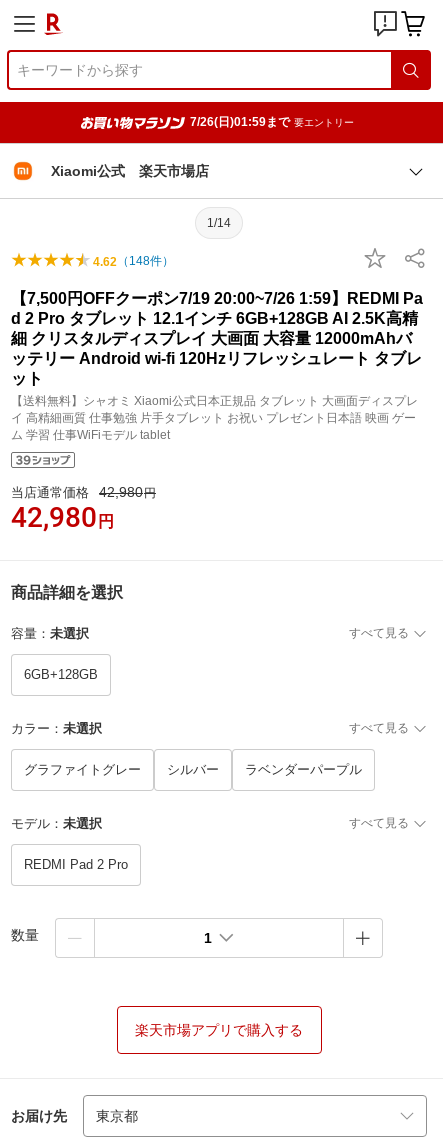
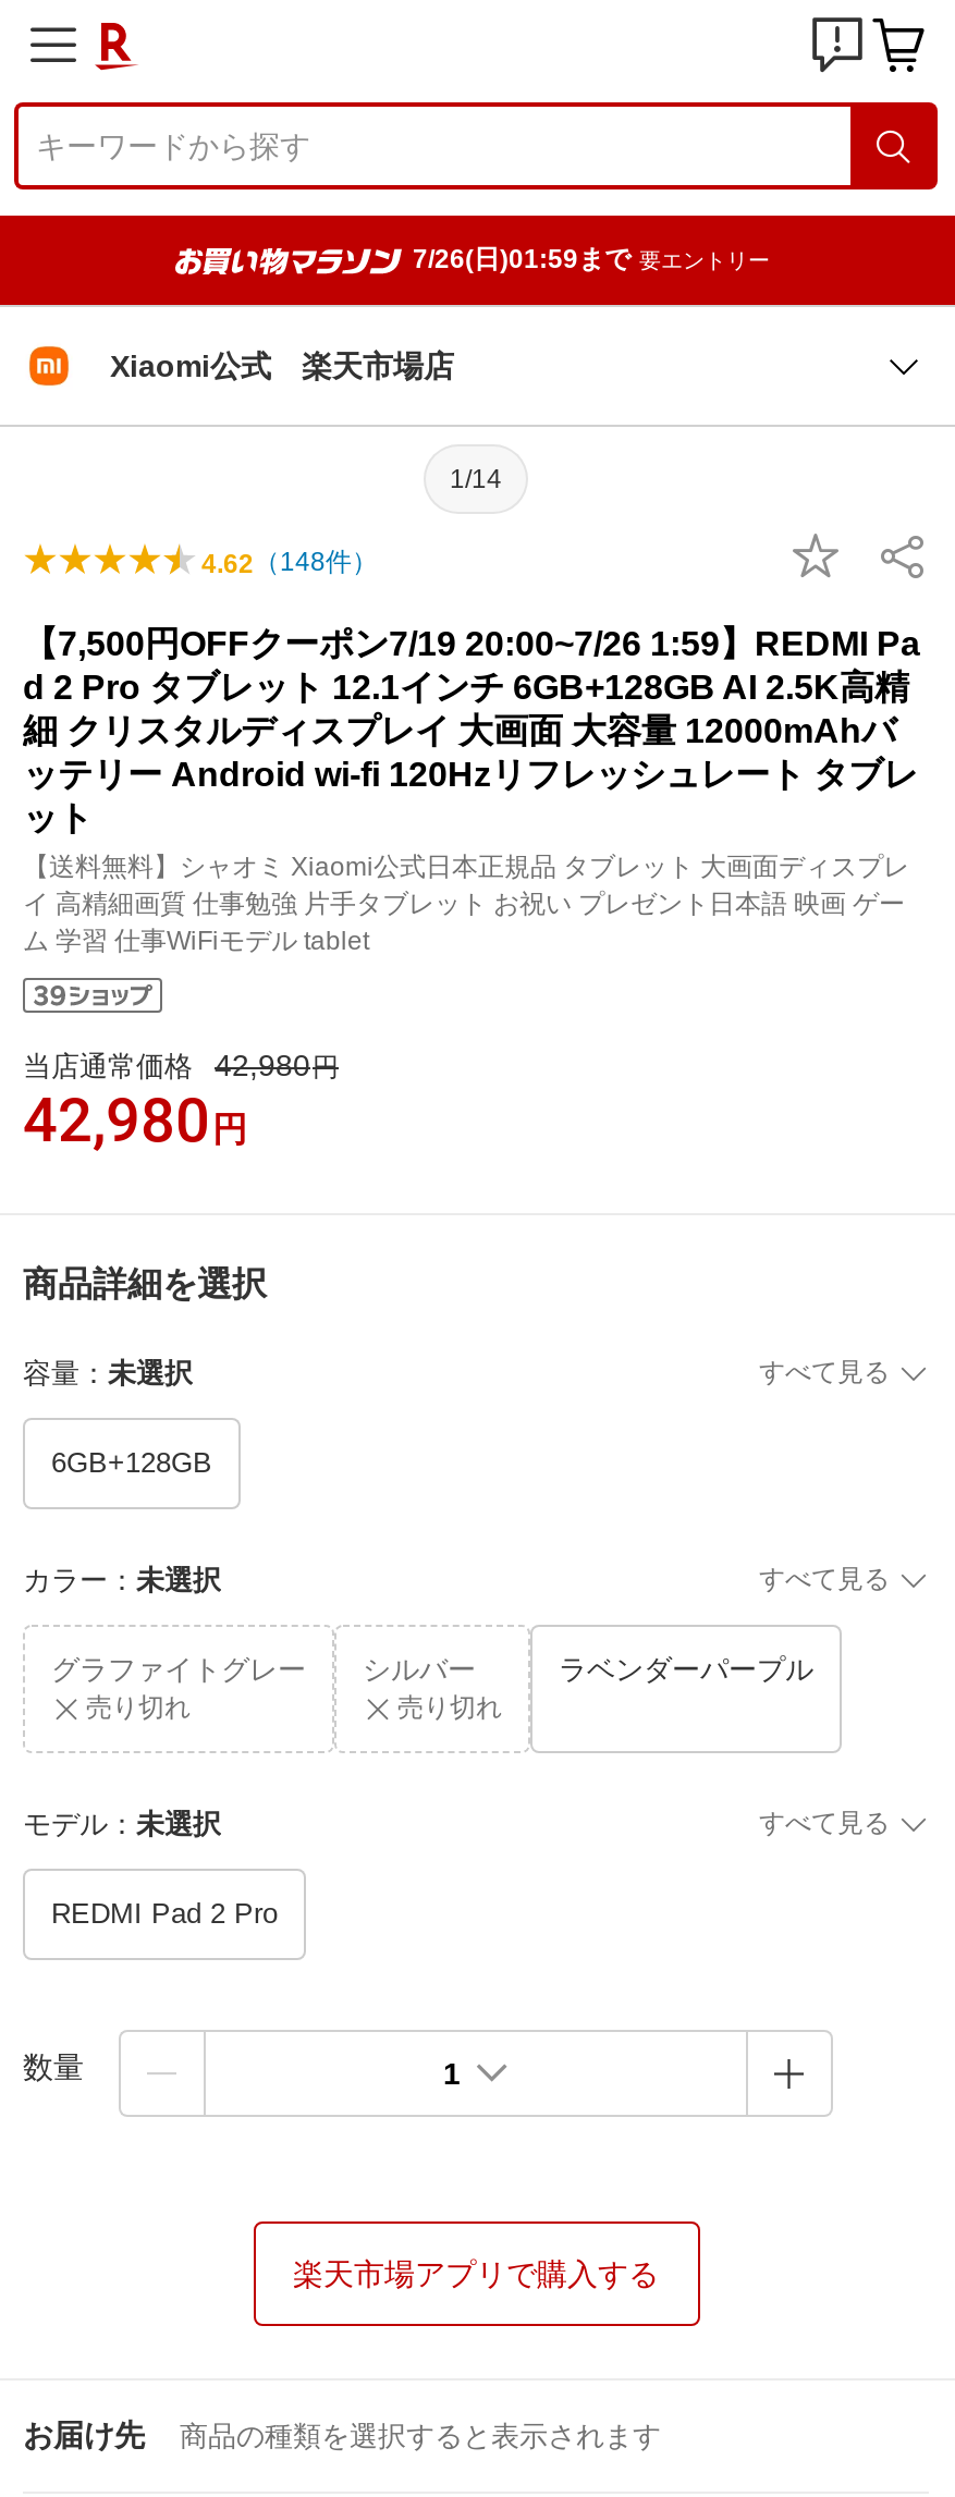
+ 売り切れ

+ 売り切れ

+ 商品の種類を選択すると表示されます
